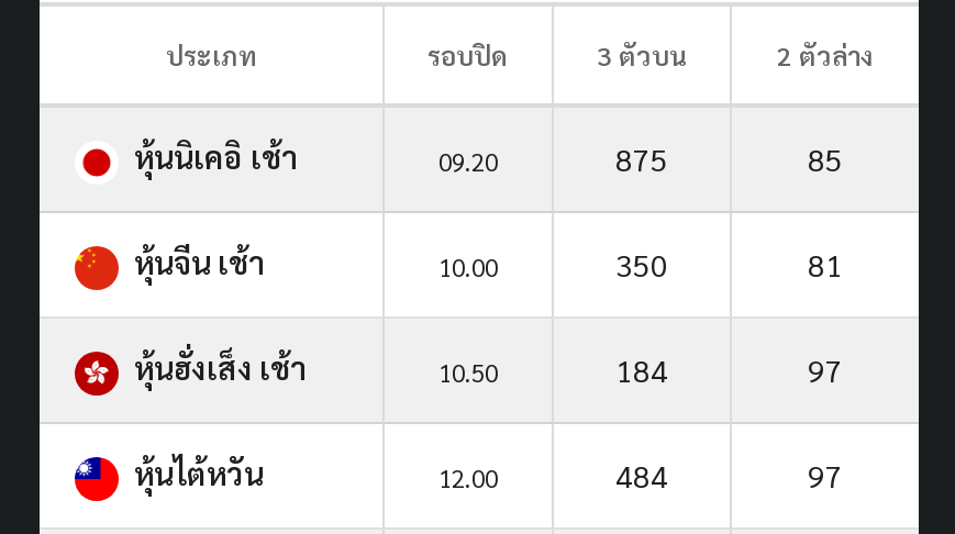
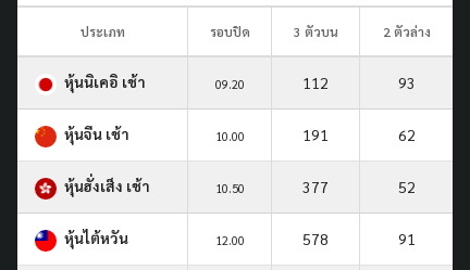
- 875
+ 112

- 85
+ 93

- 350
+ 191

- 81
+ 62

- 184
+ 377

- 97
+ 52

- 484
+ 578

- 97
+ 91
